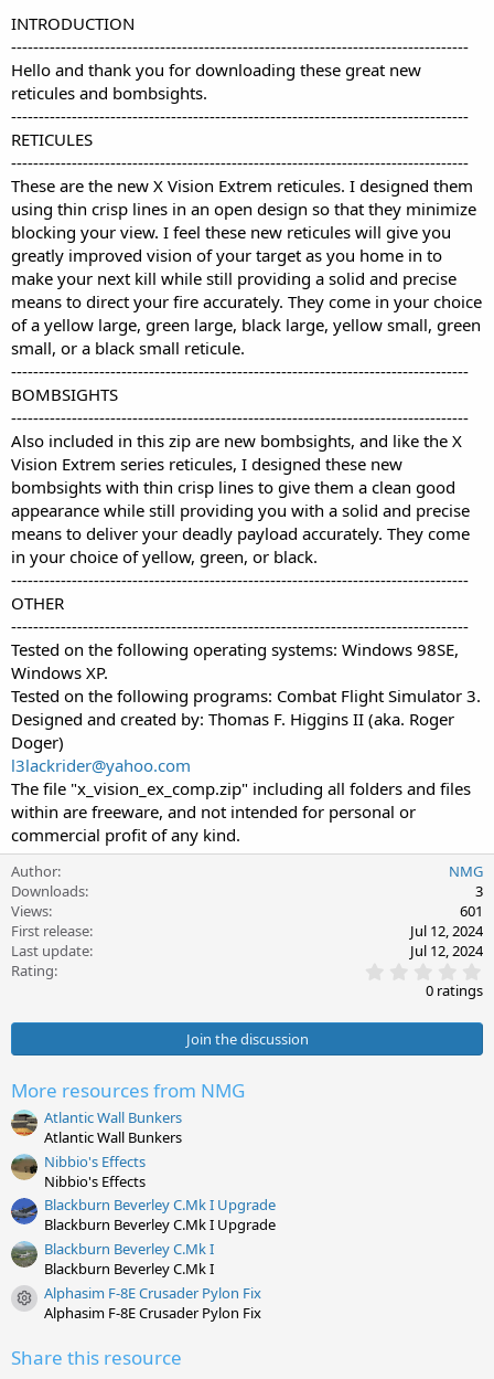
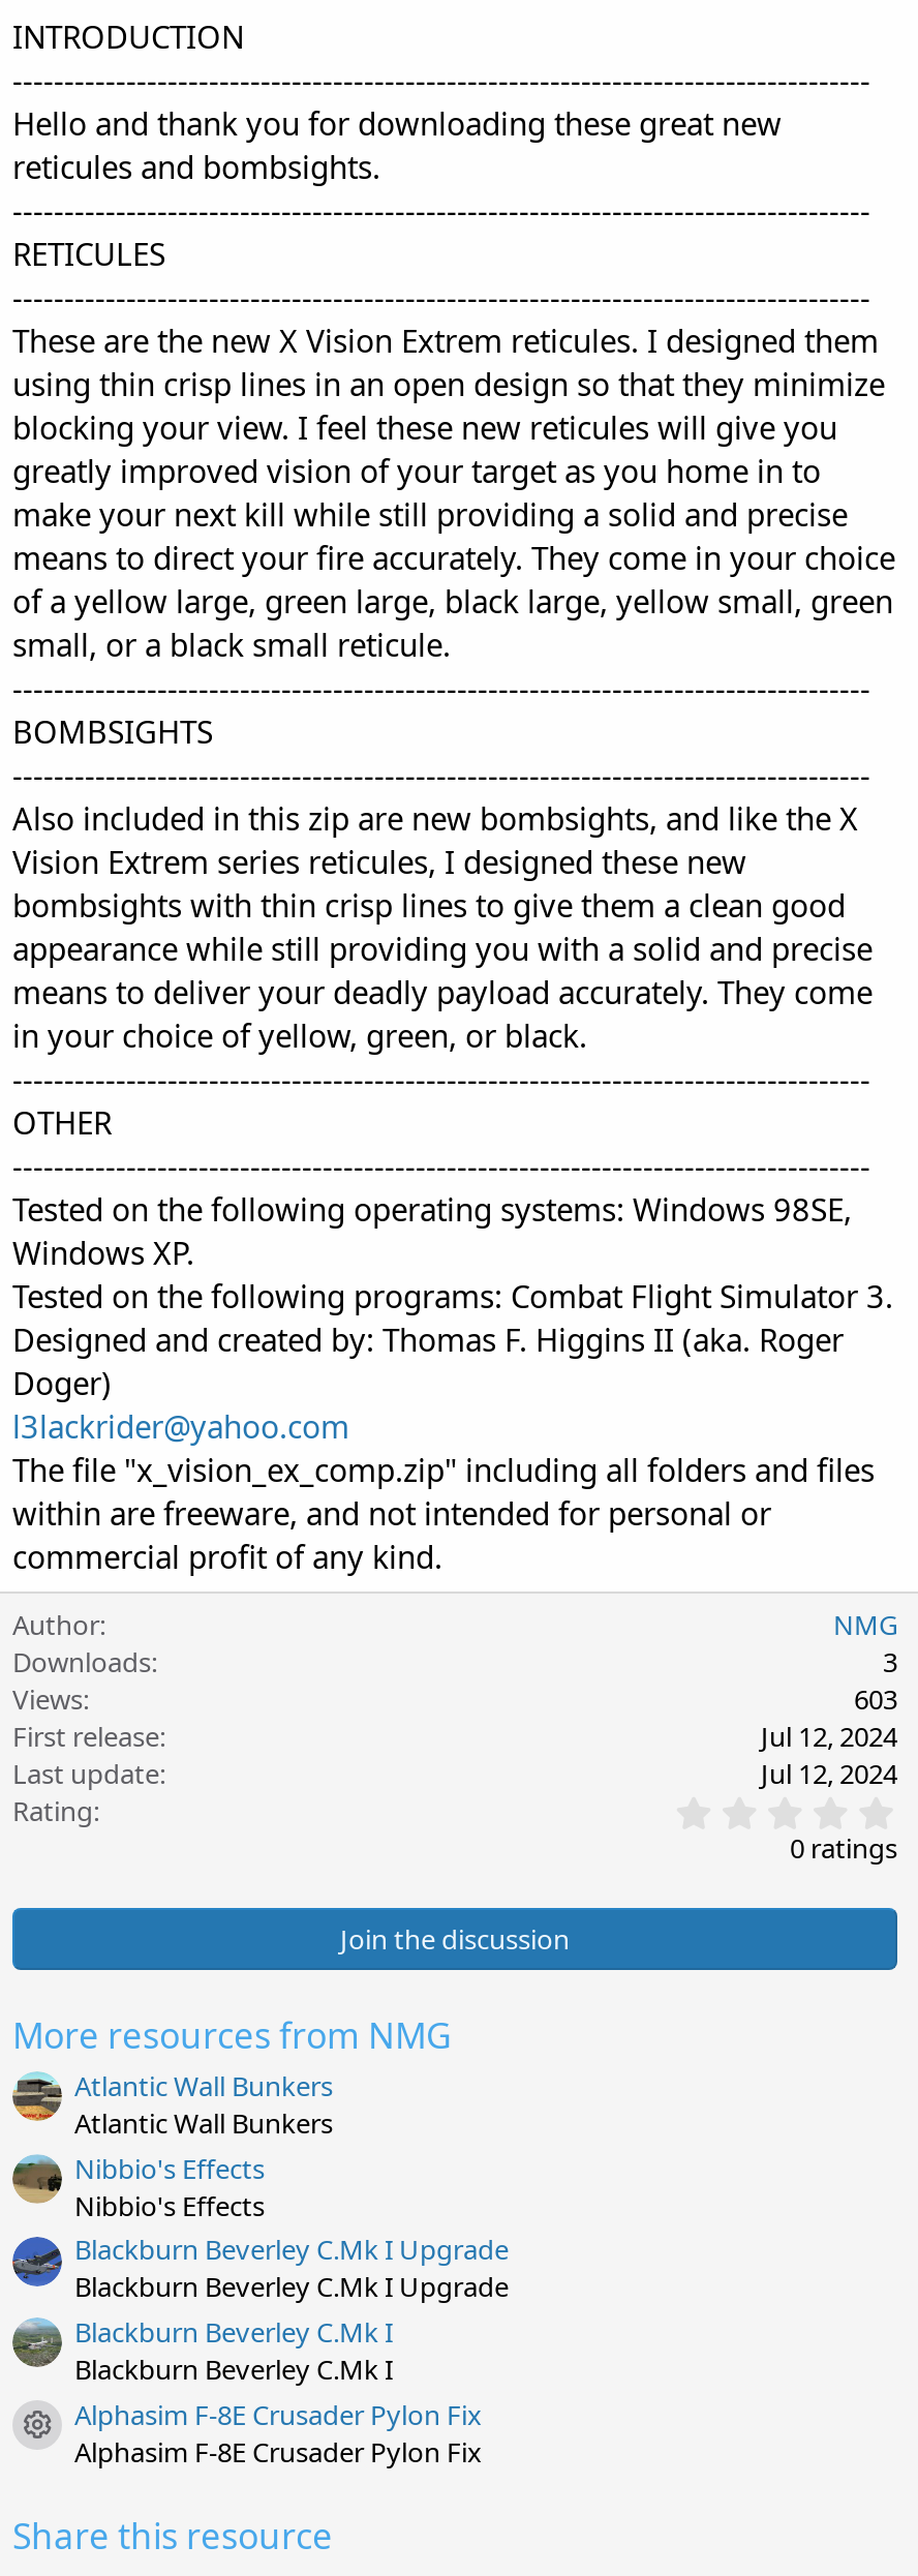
- 601
+ 603
